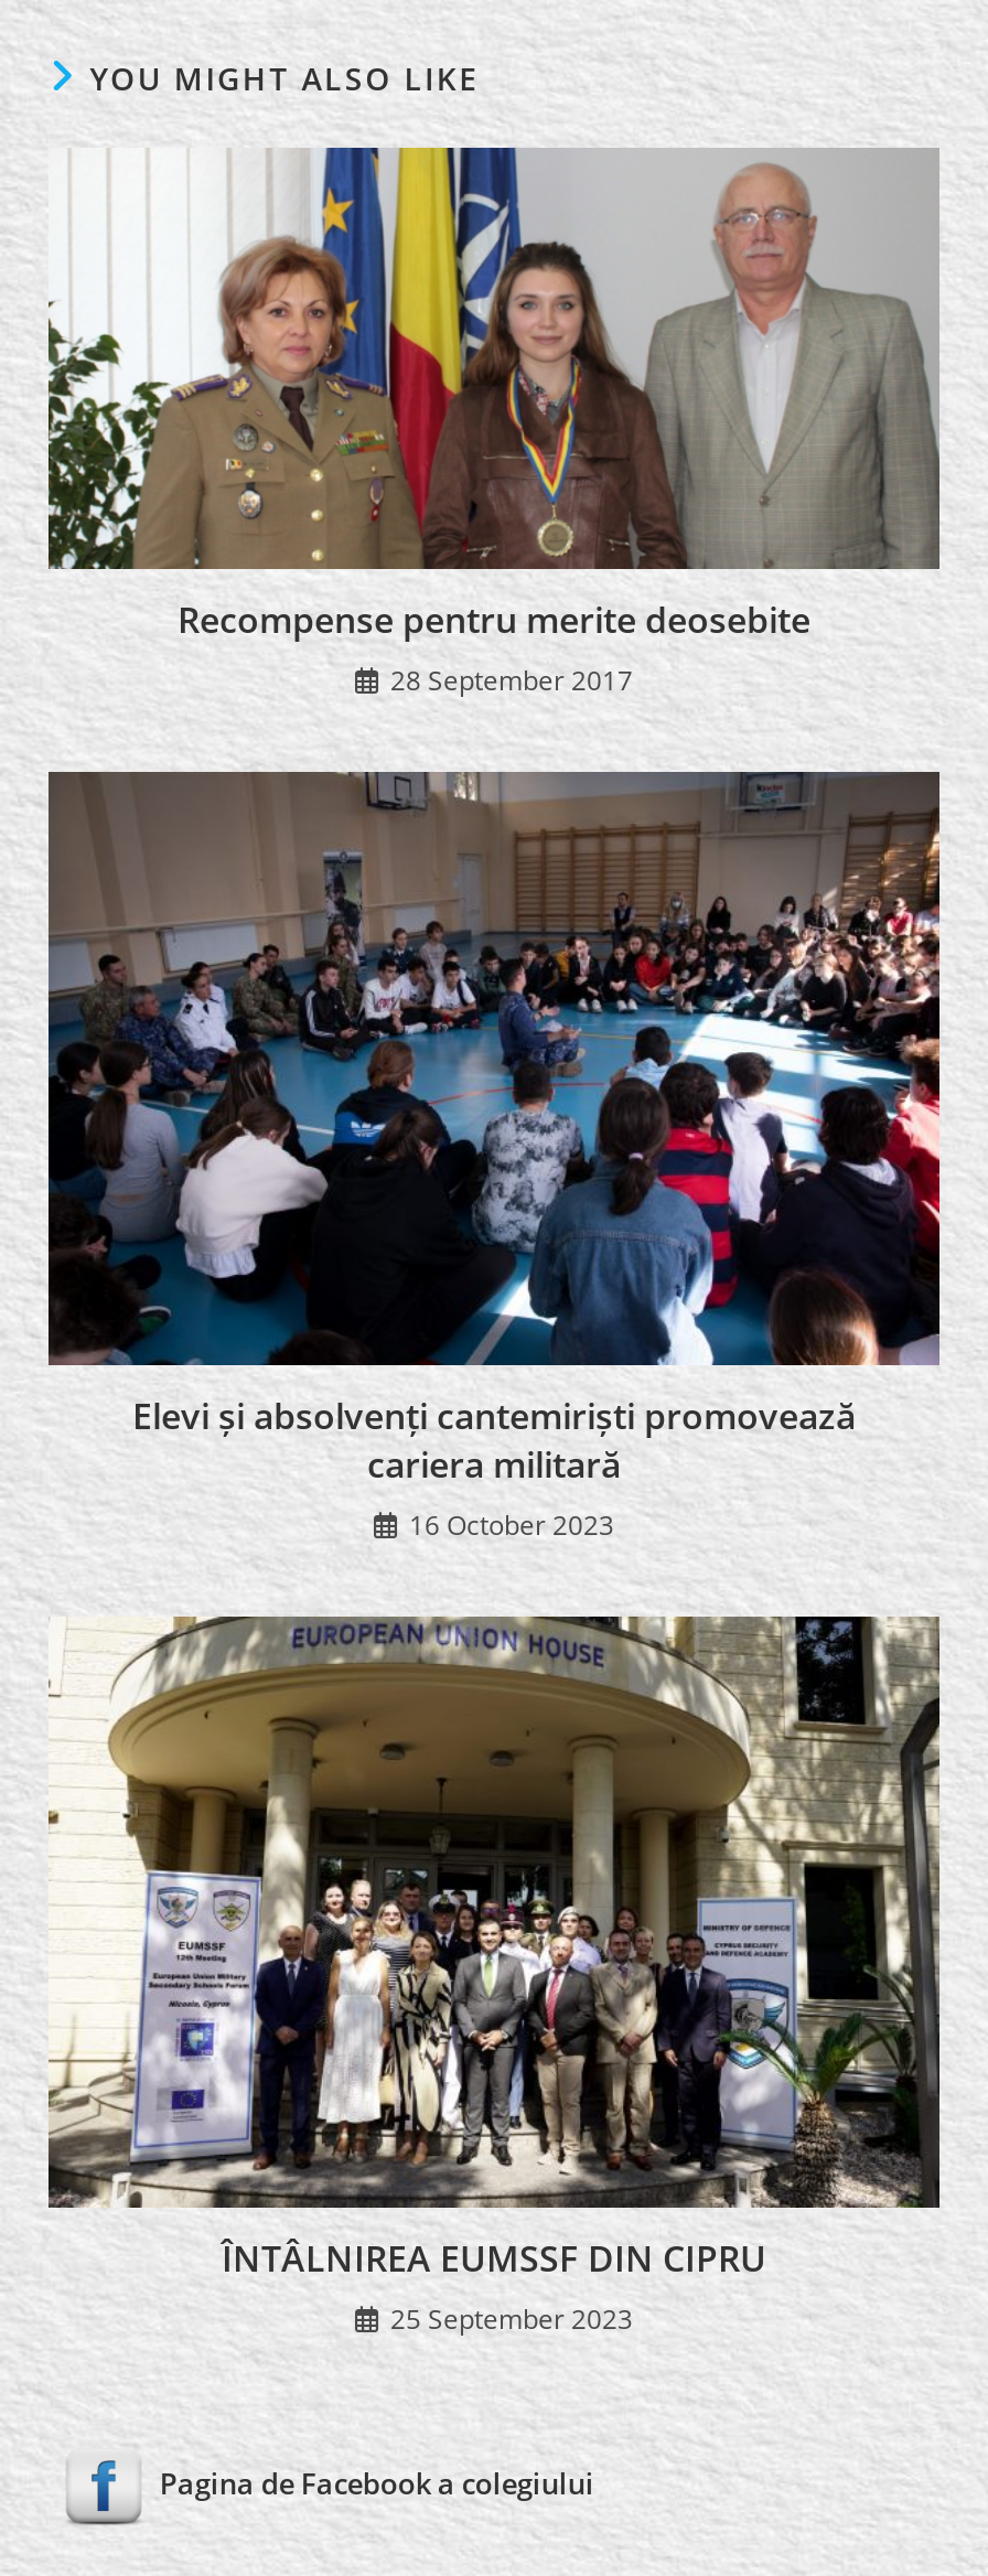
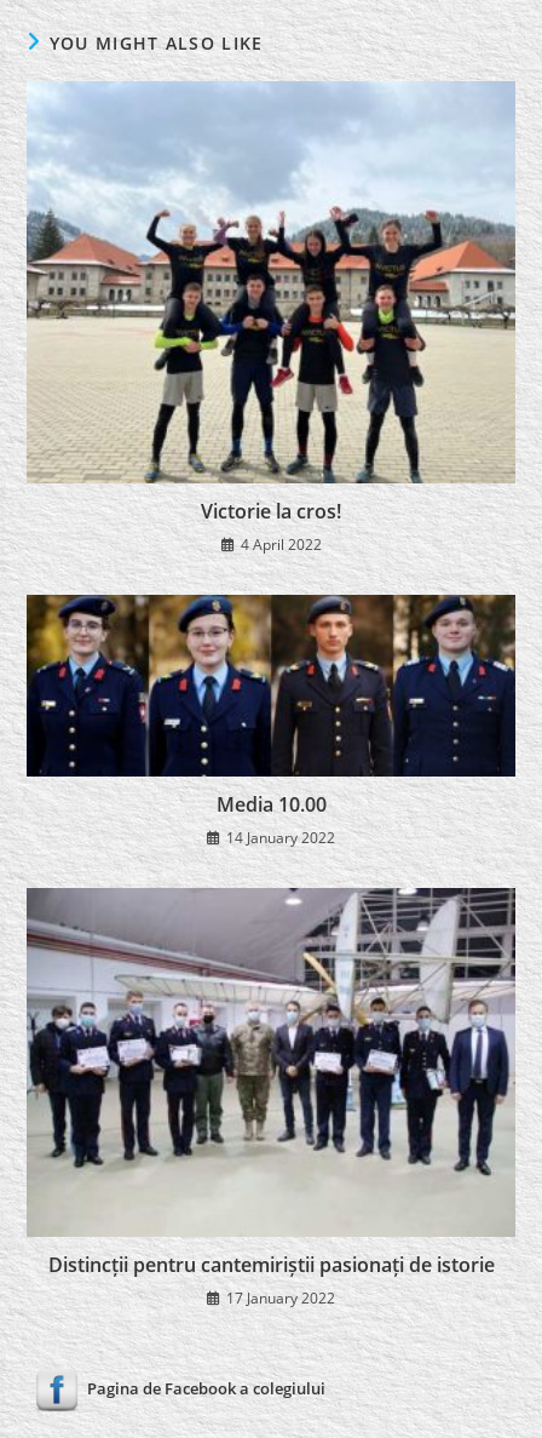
- [image]
- Recompense pentru merite deosebite
- 28 September 2017
+ [image]
+ Victorie la cros!
+ 4 April 2022

- Elevi și absolvenți cantemiriști promovează
- cariera militară
- 16 October 2023
+ Media 10.00
+ 14 January 2022

- [image]
- ÎNTÂLNIREA EUMSSF DIN CIPRU
- 25 September 2023
+ [image]
+ Distincții pentru cantemiriștii pasionați de istorie
+ 17 January 2022
